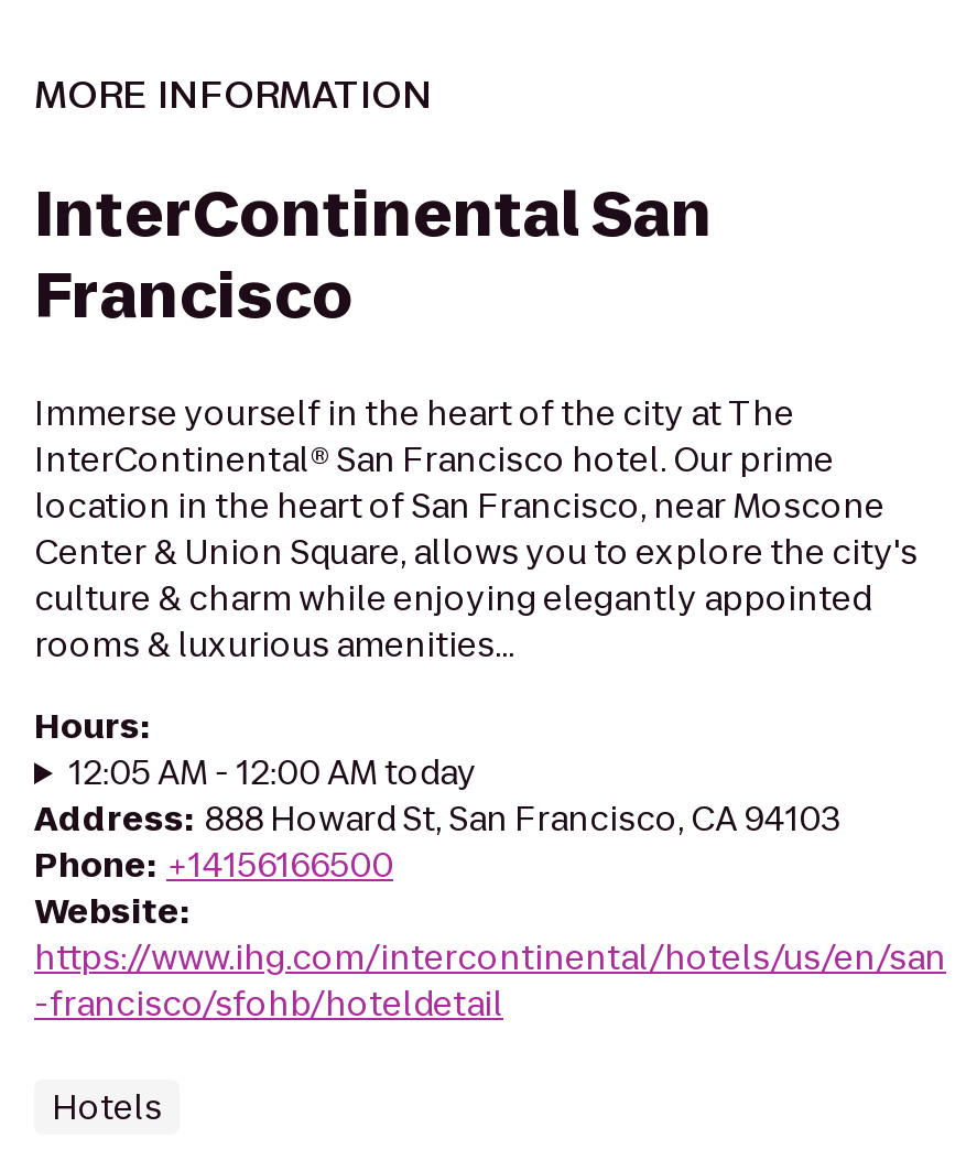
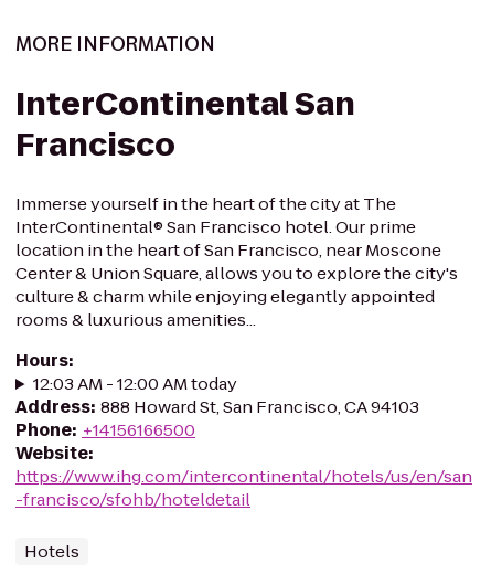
- 12:05 AM - 12:00 AM today
+ 12:03 AM - 12:00 AM today
